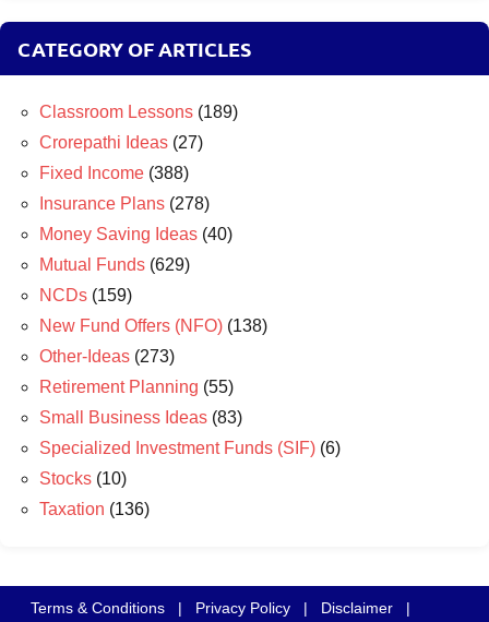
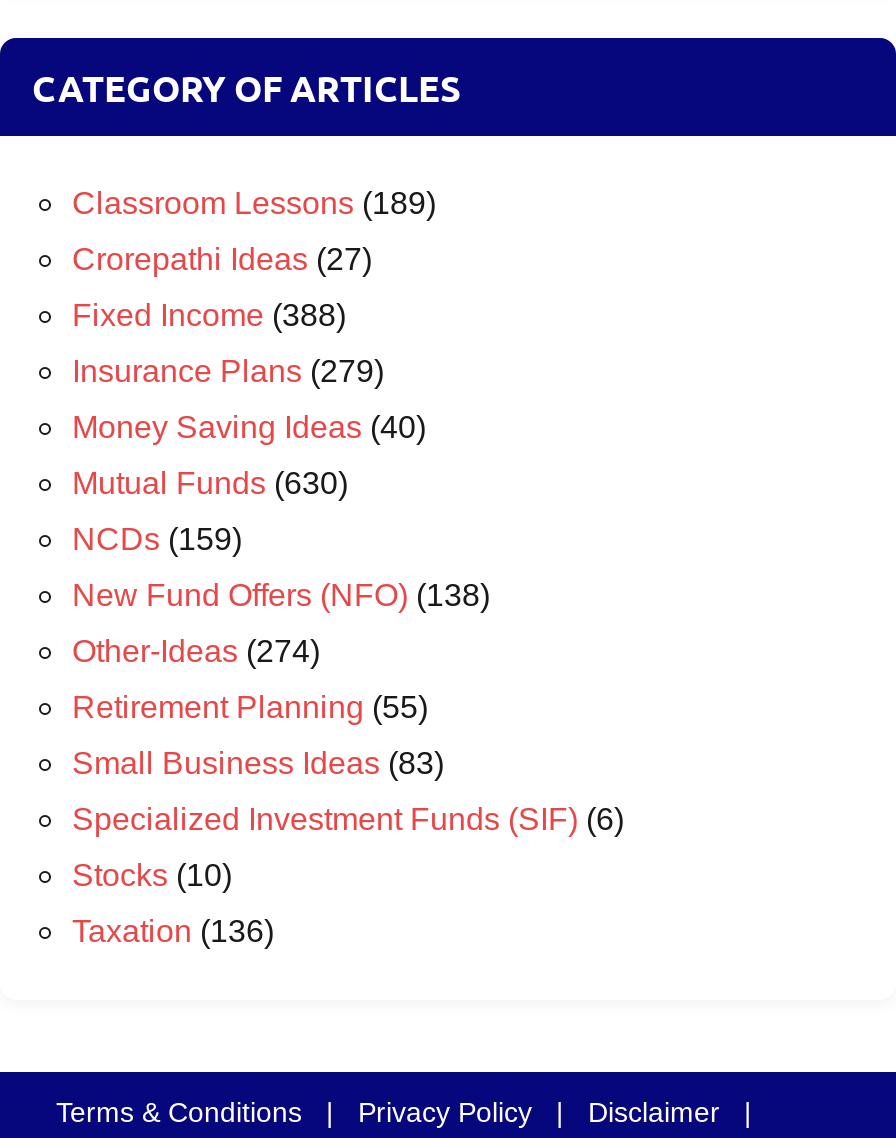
- Insurance Plans (278)
+ Insurance Plans (279)

- Mutual Funds (629)
+ Mutual Funds (630)

- Other-Ideas (273)
+ Other-Ideas (274)
